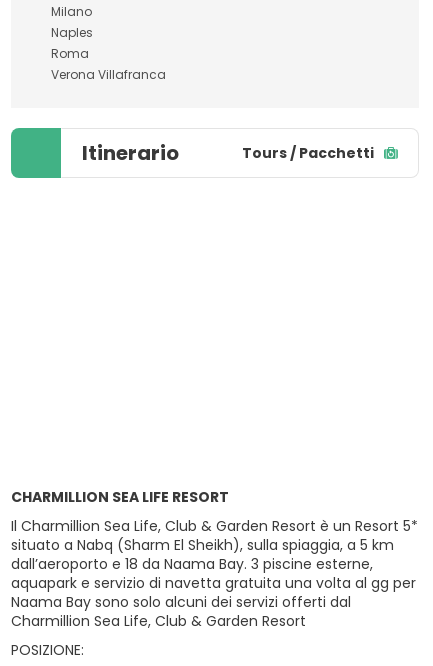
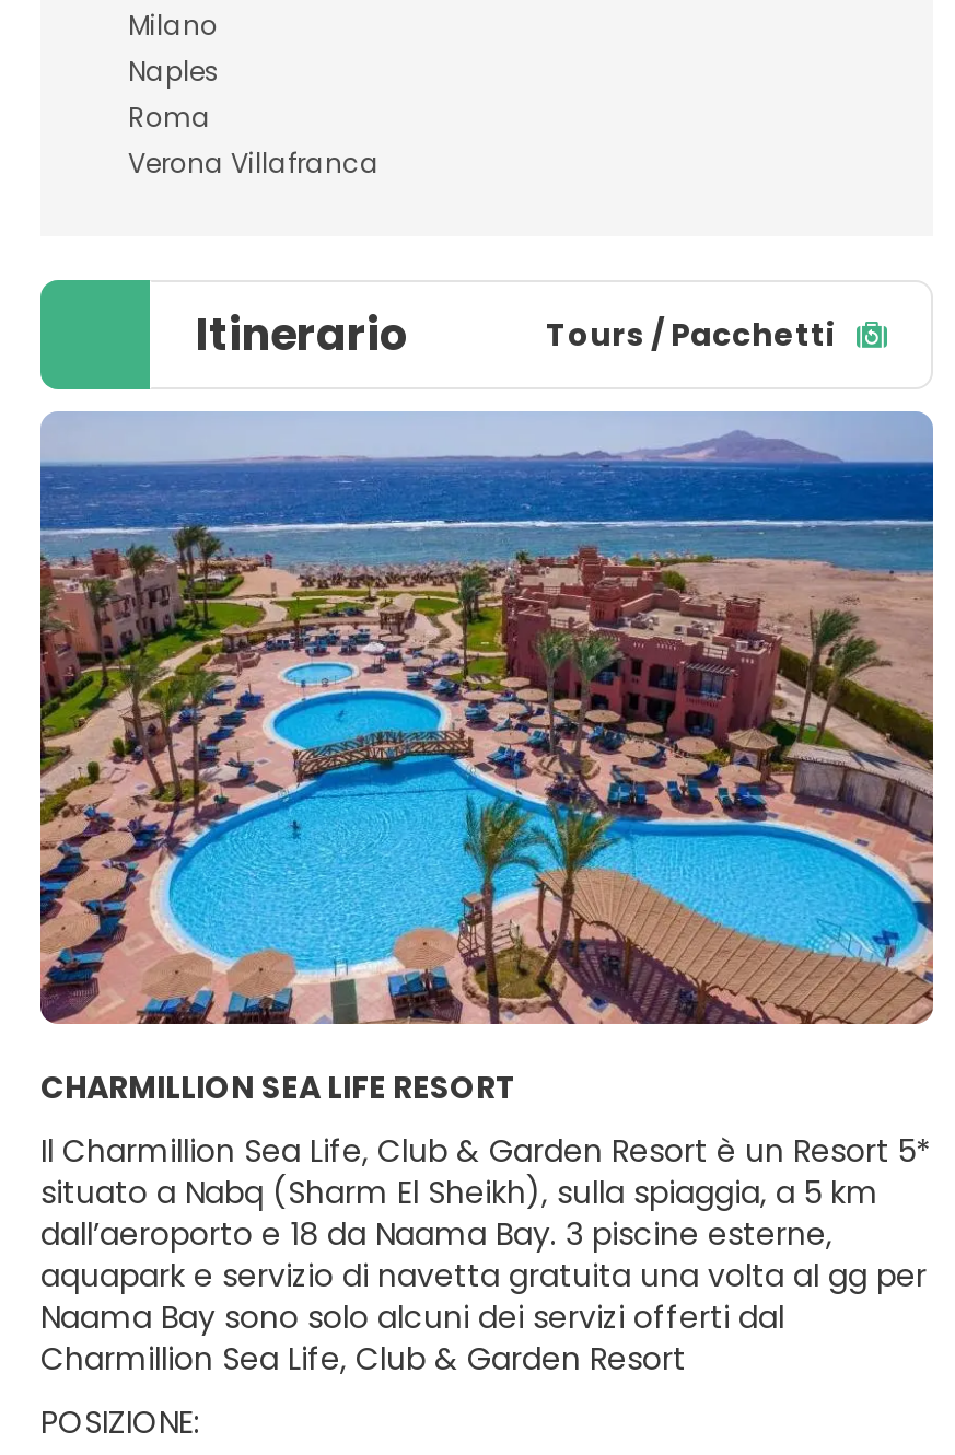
+ [image]
